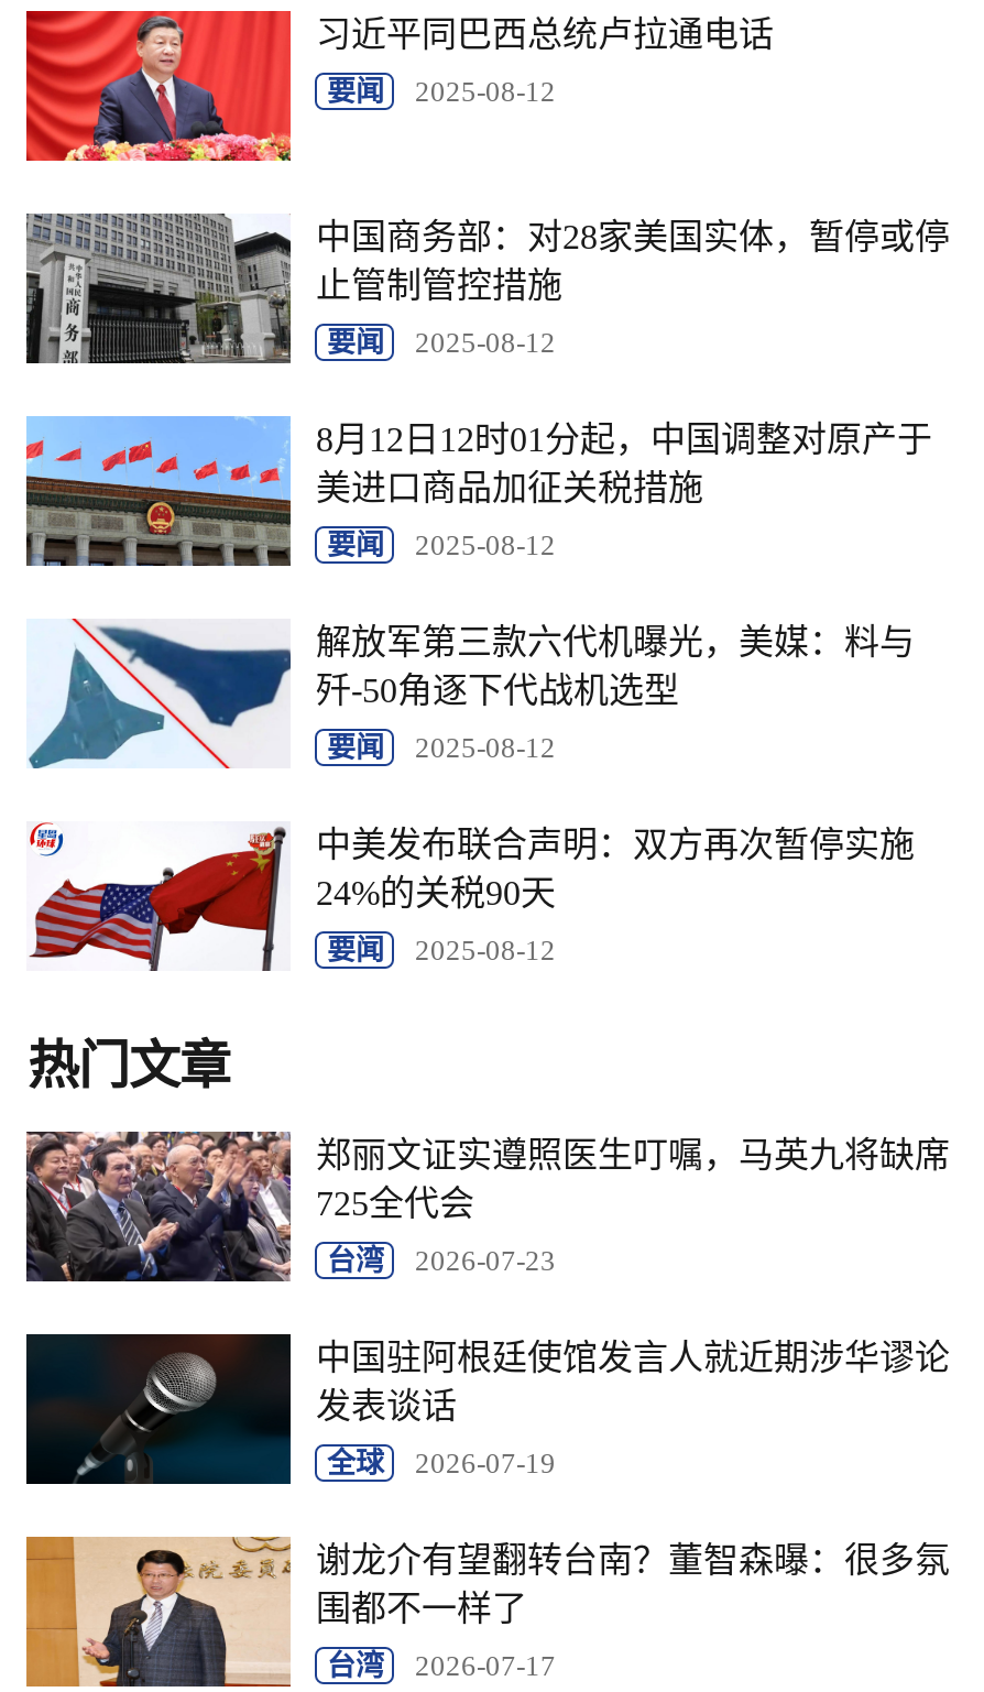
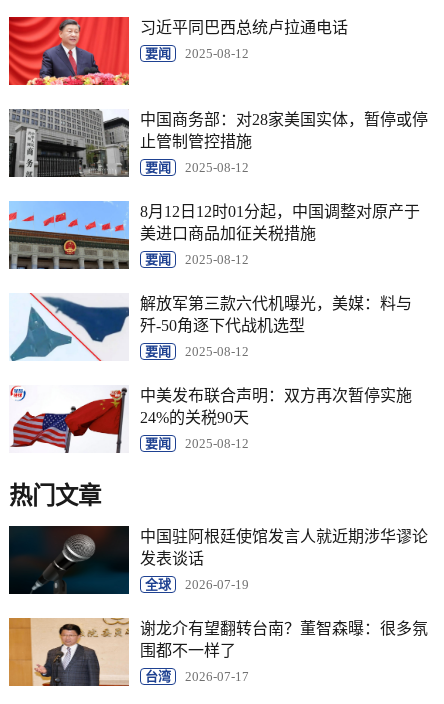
- [image]
- 郑丽文证实遵照医生叮嘱，马英九将缺席
- 725全代会
- 台湾
- 2026-07-23
